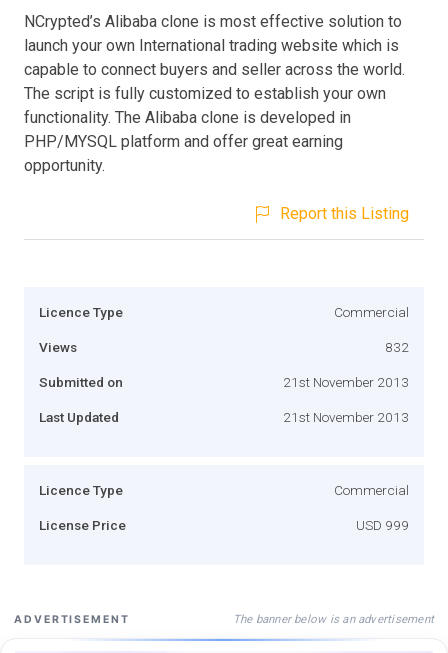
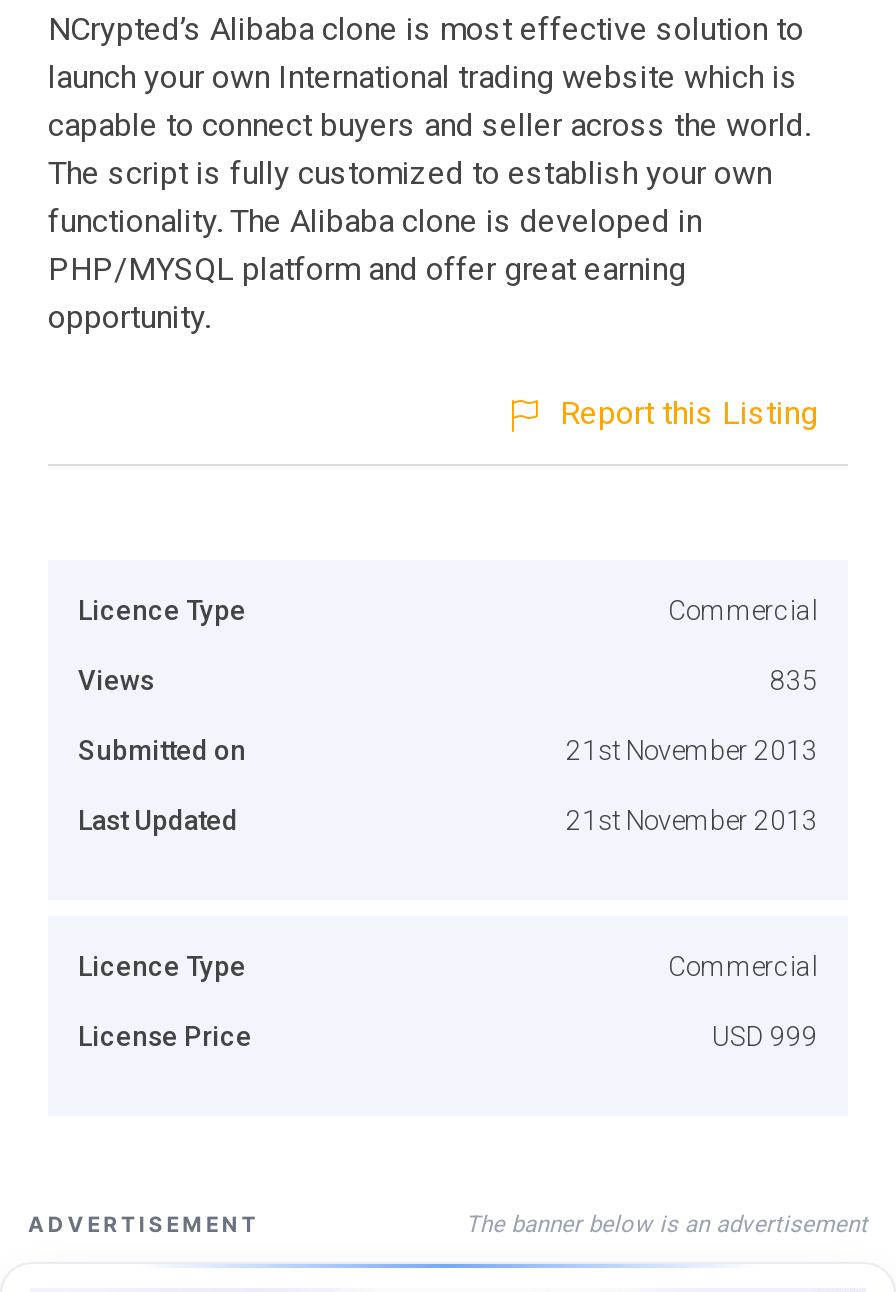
- 832
+ 835
